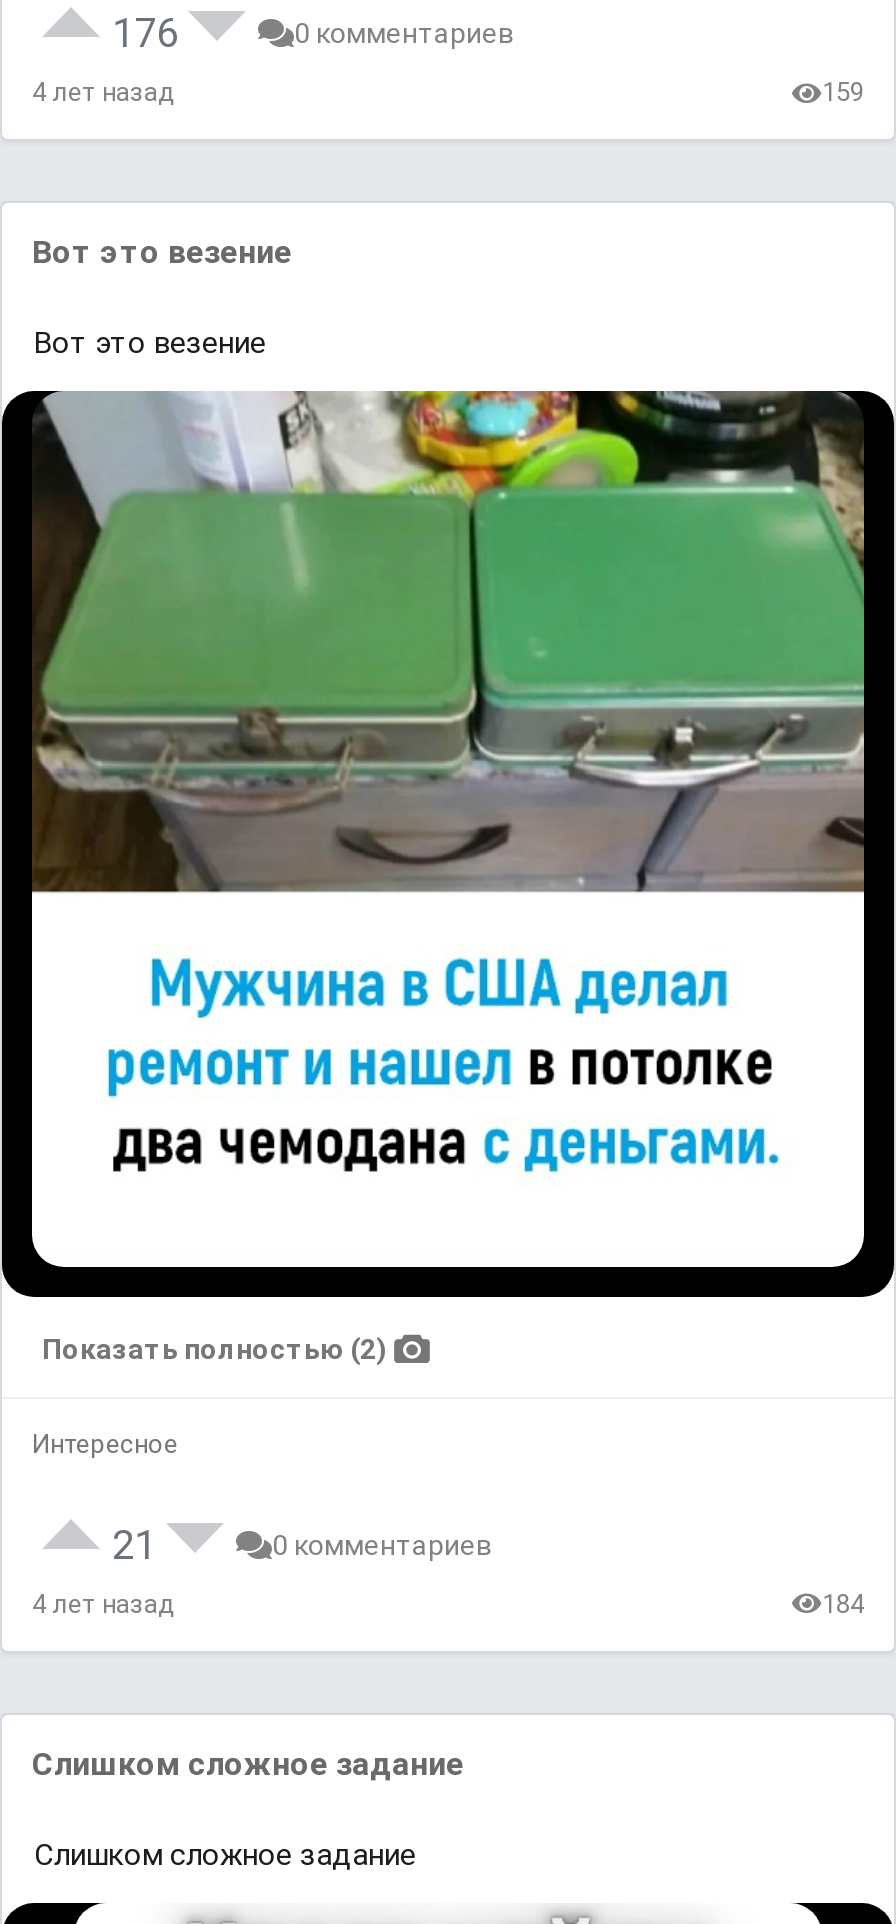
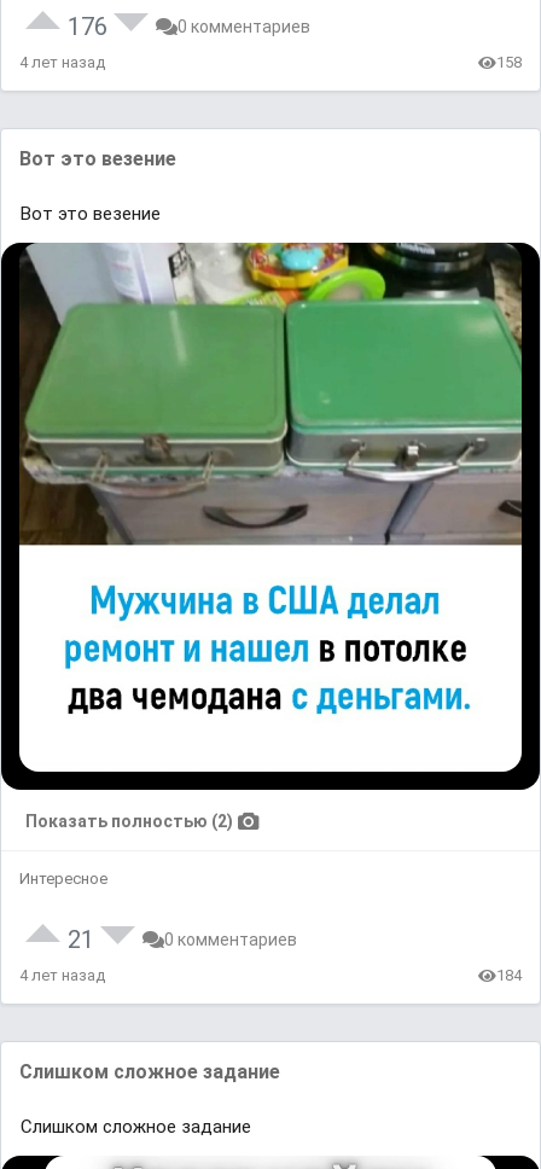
- 159
+ 158
